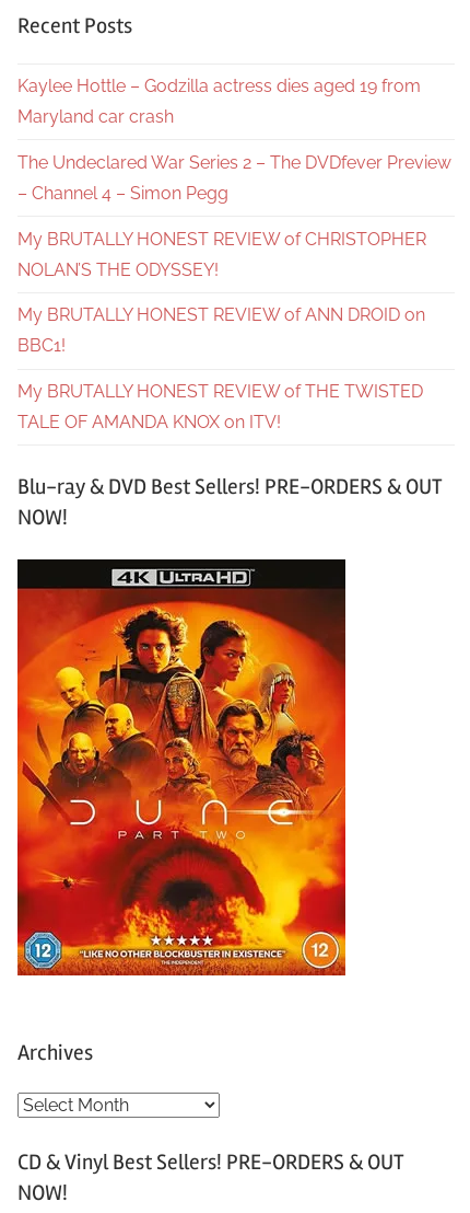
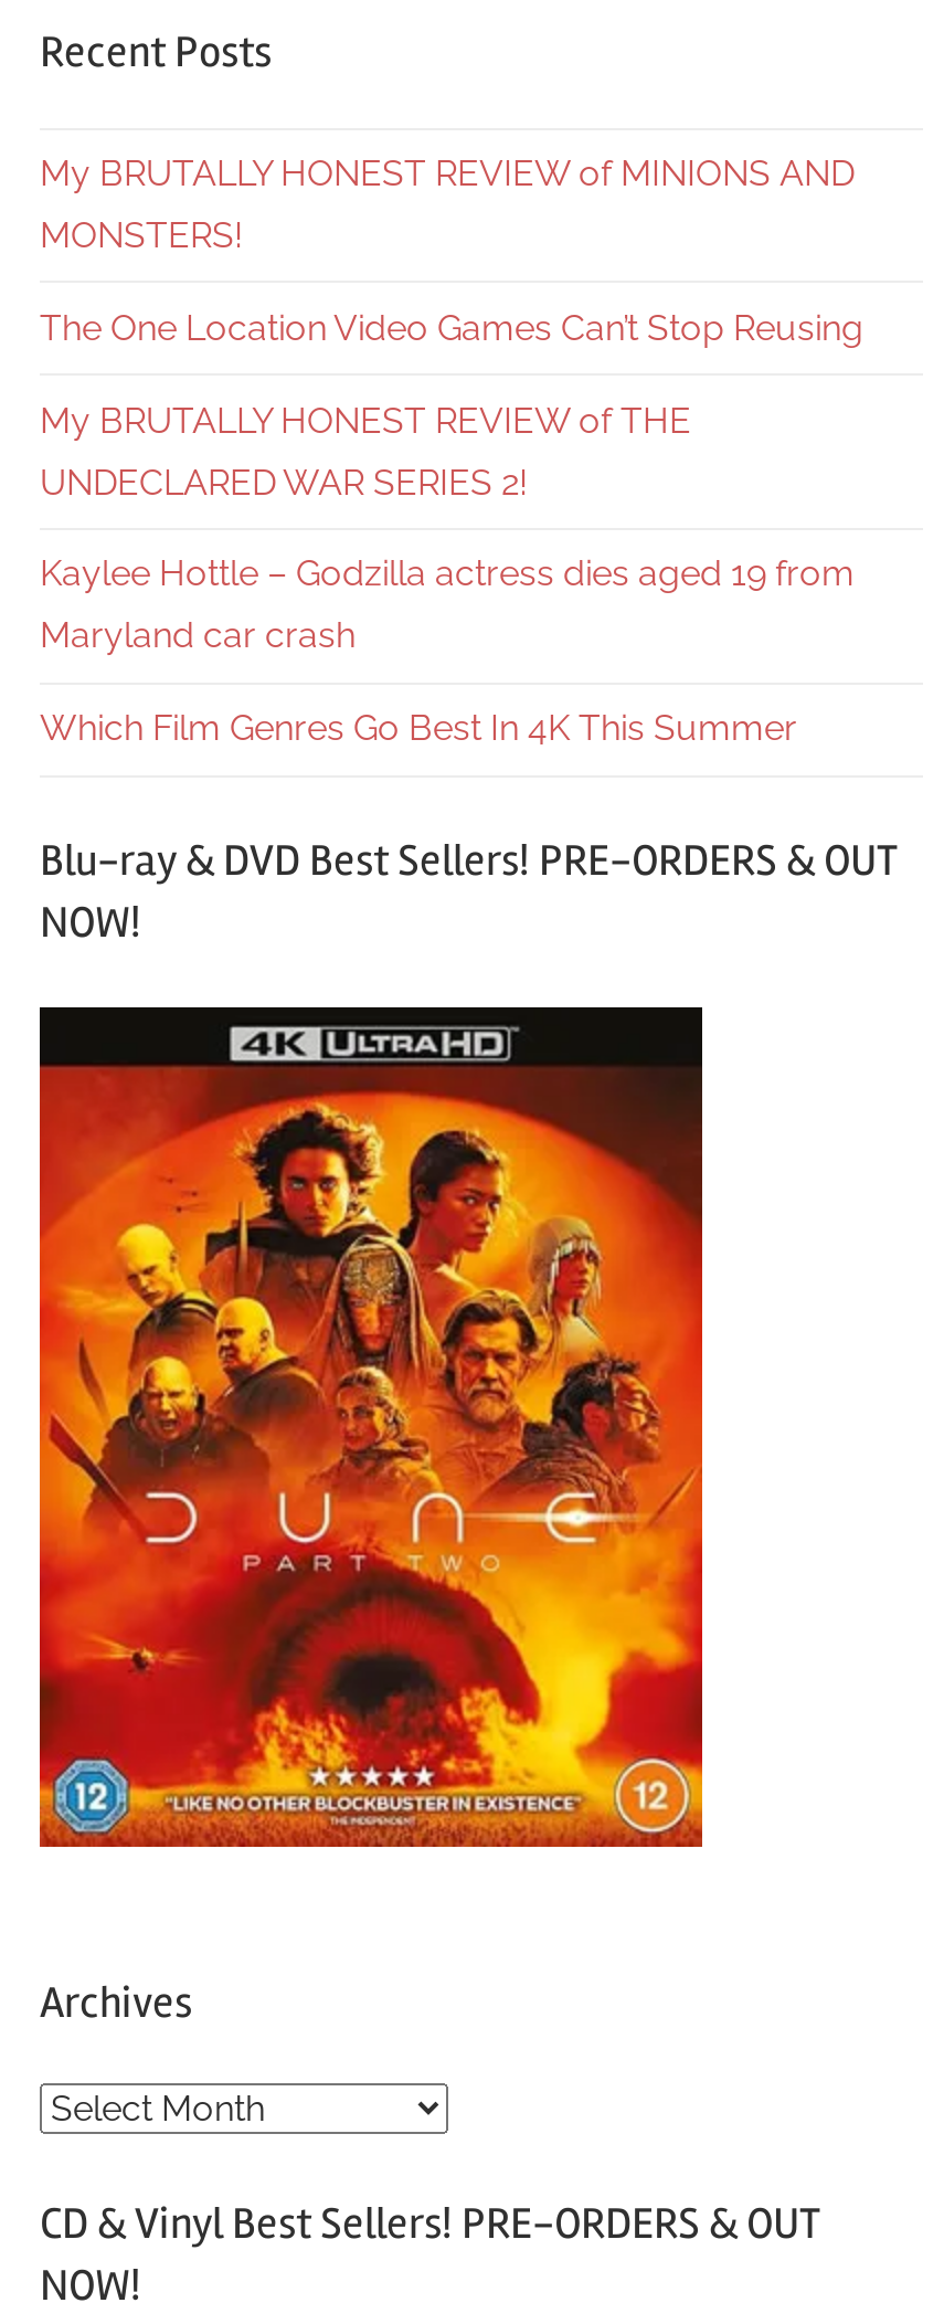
+ My BRUTALLY HONEST REVIEW of MINIONS AND
+ MONSTERS!
+ The One Location Video Games Can’t Stop Reusing
+ My BRUTALLY HONEST REVIEW of THE
+ UNDECLARED WAR SERIES 2!

moved down: Kaylee Hottle – Godzilla actress dies aged 19 from | Maryland car crash

- The Undeclared War Series 2 – The DVDfever Preview
- – Channel 4 – Simon Pegg
- My BRUTALLY HONEST REVIEW of CHRISTOPHER
- NOLAN’S THE ODYSSEY!
- My BRUTALLY HONEST REVIEW of ANN DROID on
- BBC1!
- My BRUTALLY HONEST REVIEW of THE TWISTED
- TALE OF AMANDA KNOX on ITV!
+ Which Film Genres Go Best In 4K This Summer
